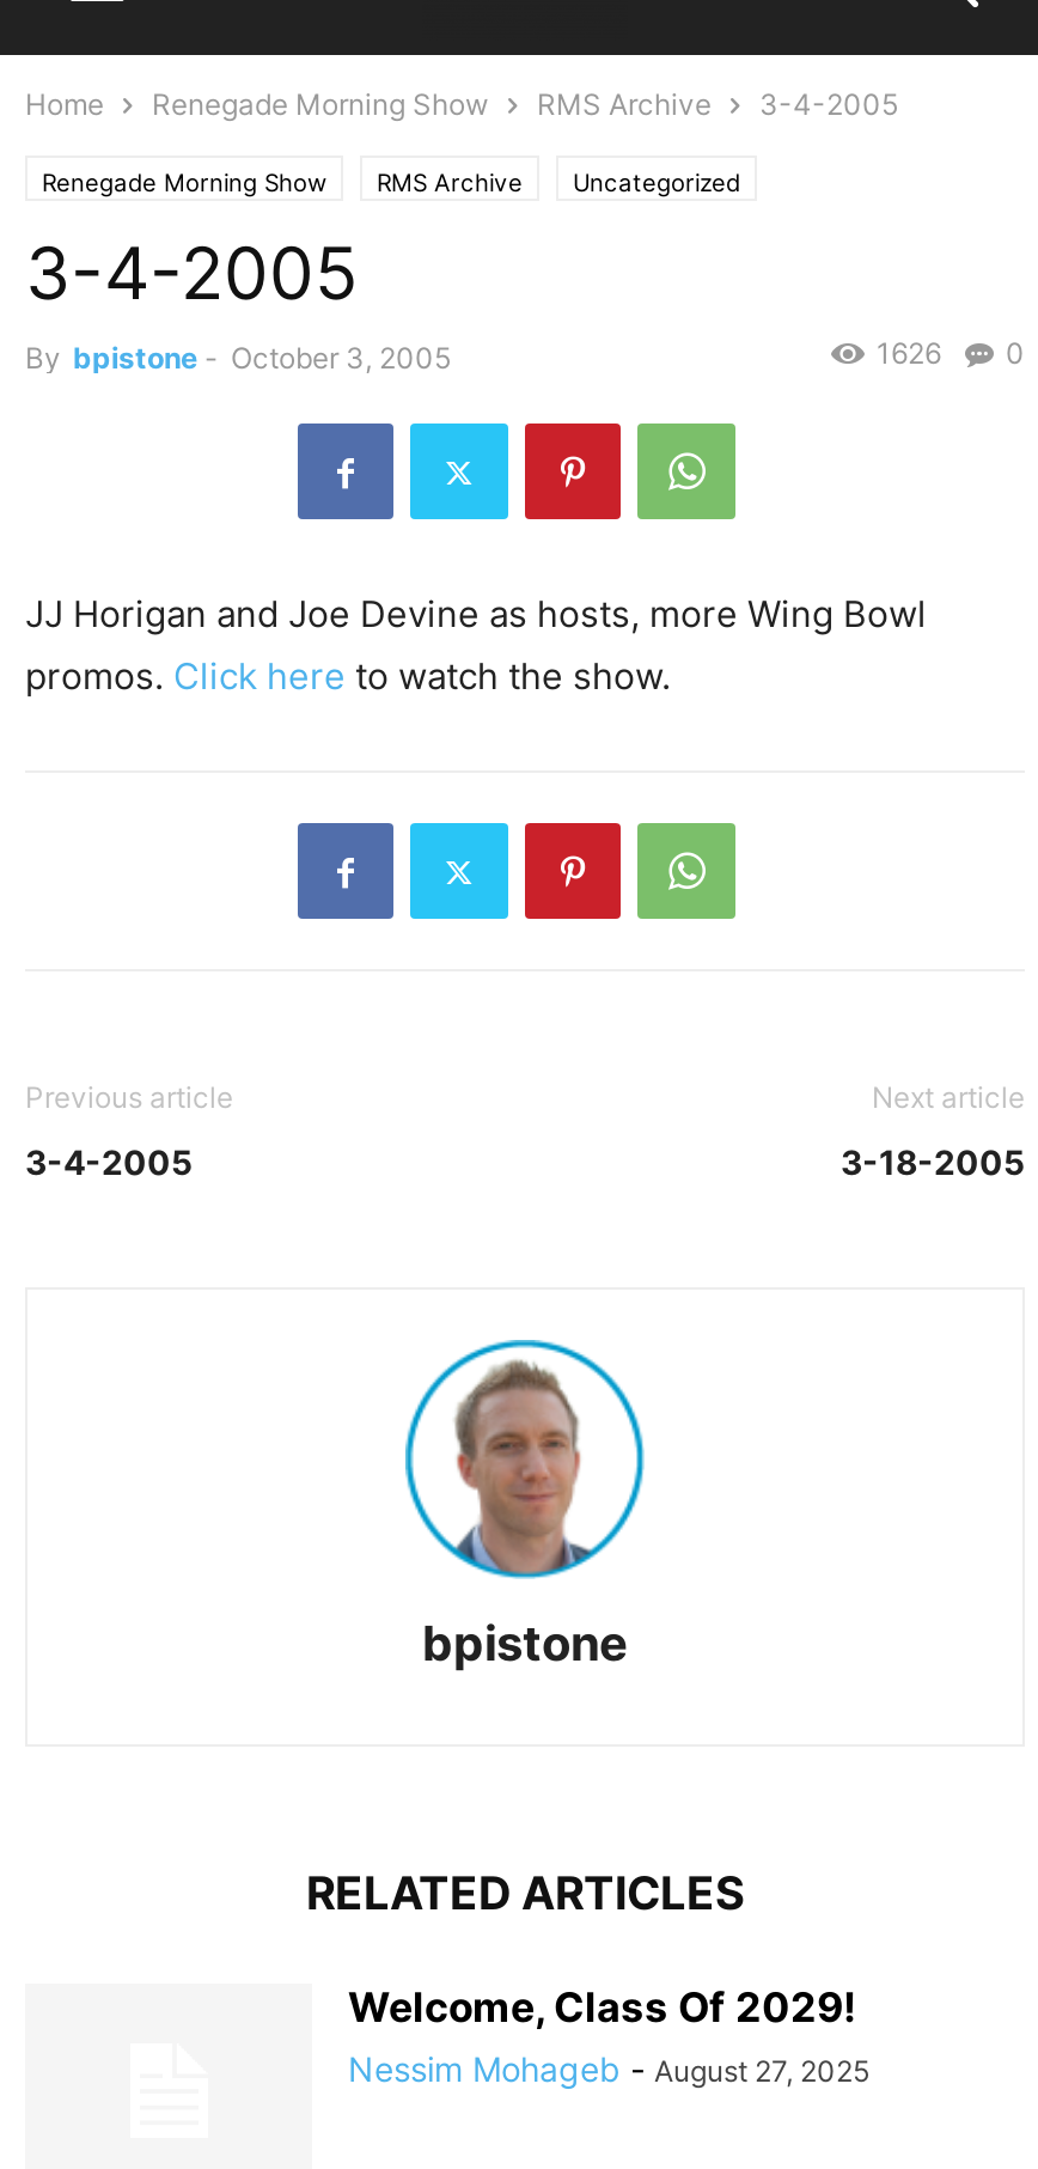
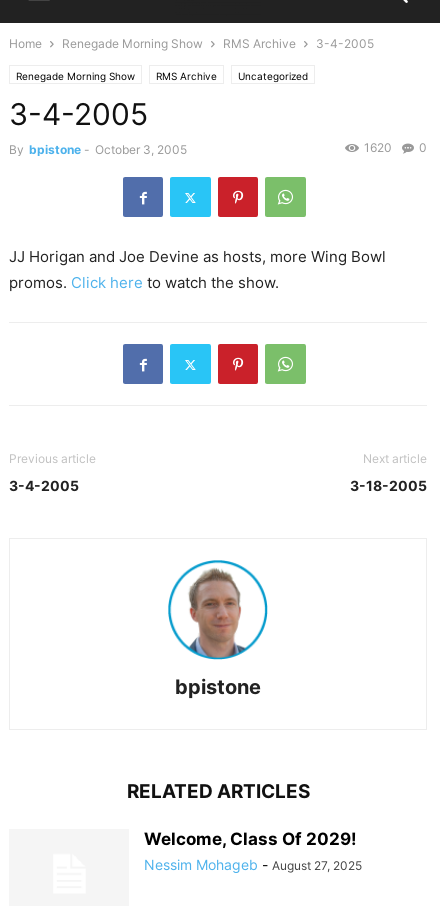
- 1626 0
+ 1620 0
